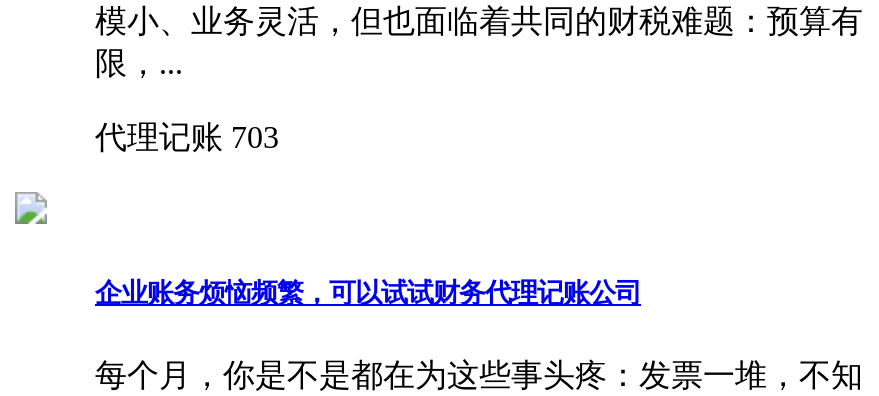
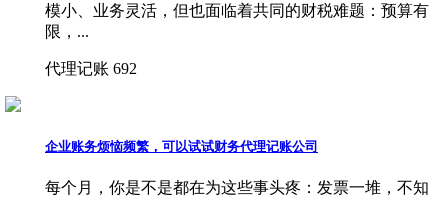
- 代理记账 703
+ 代理记账 692
